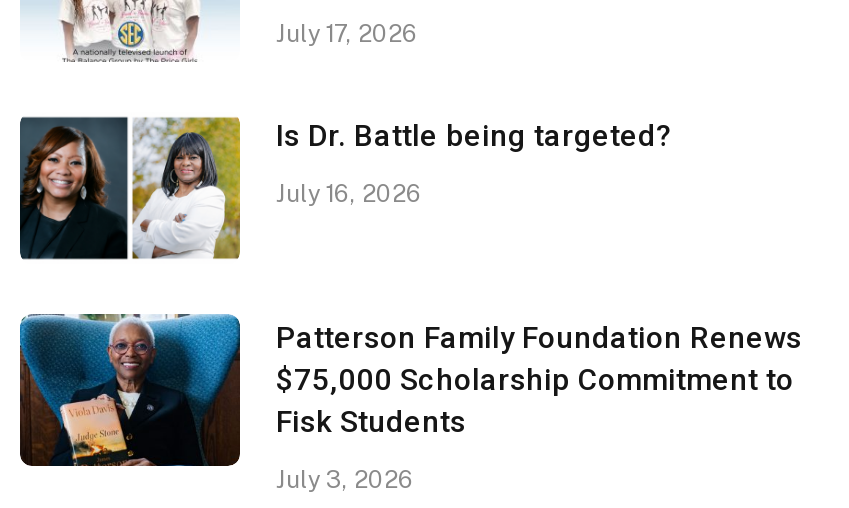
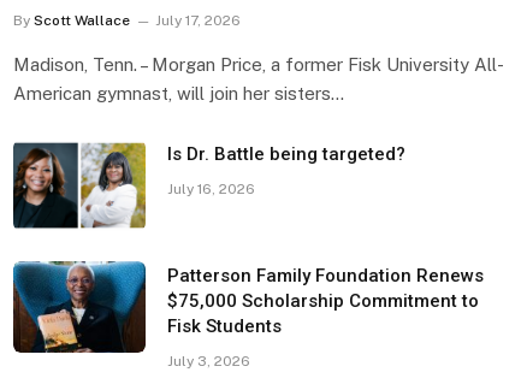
+ By Scott Wallace

+ Madison, Tenn. – Morgan Price, a former Fisk University All-
+ American gymnast, will join her sisters…
